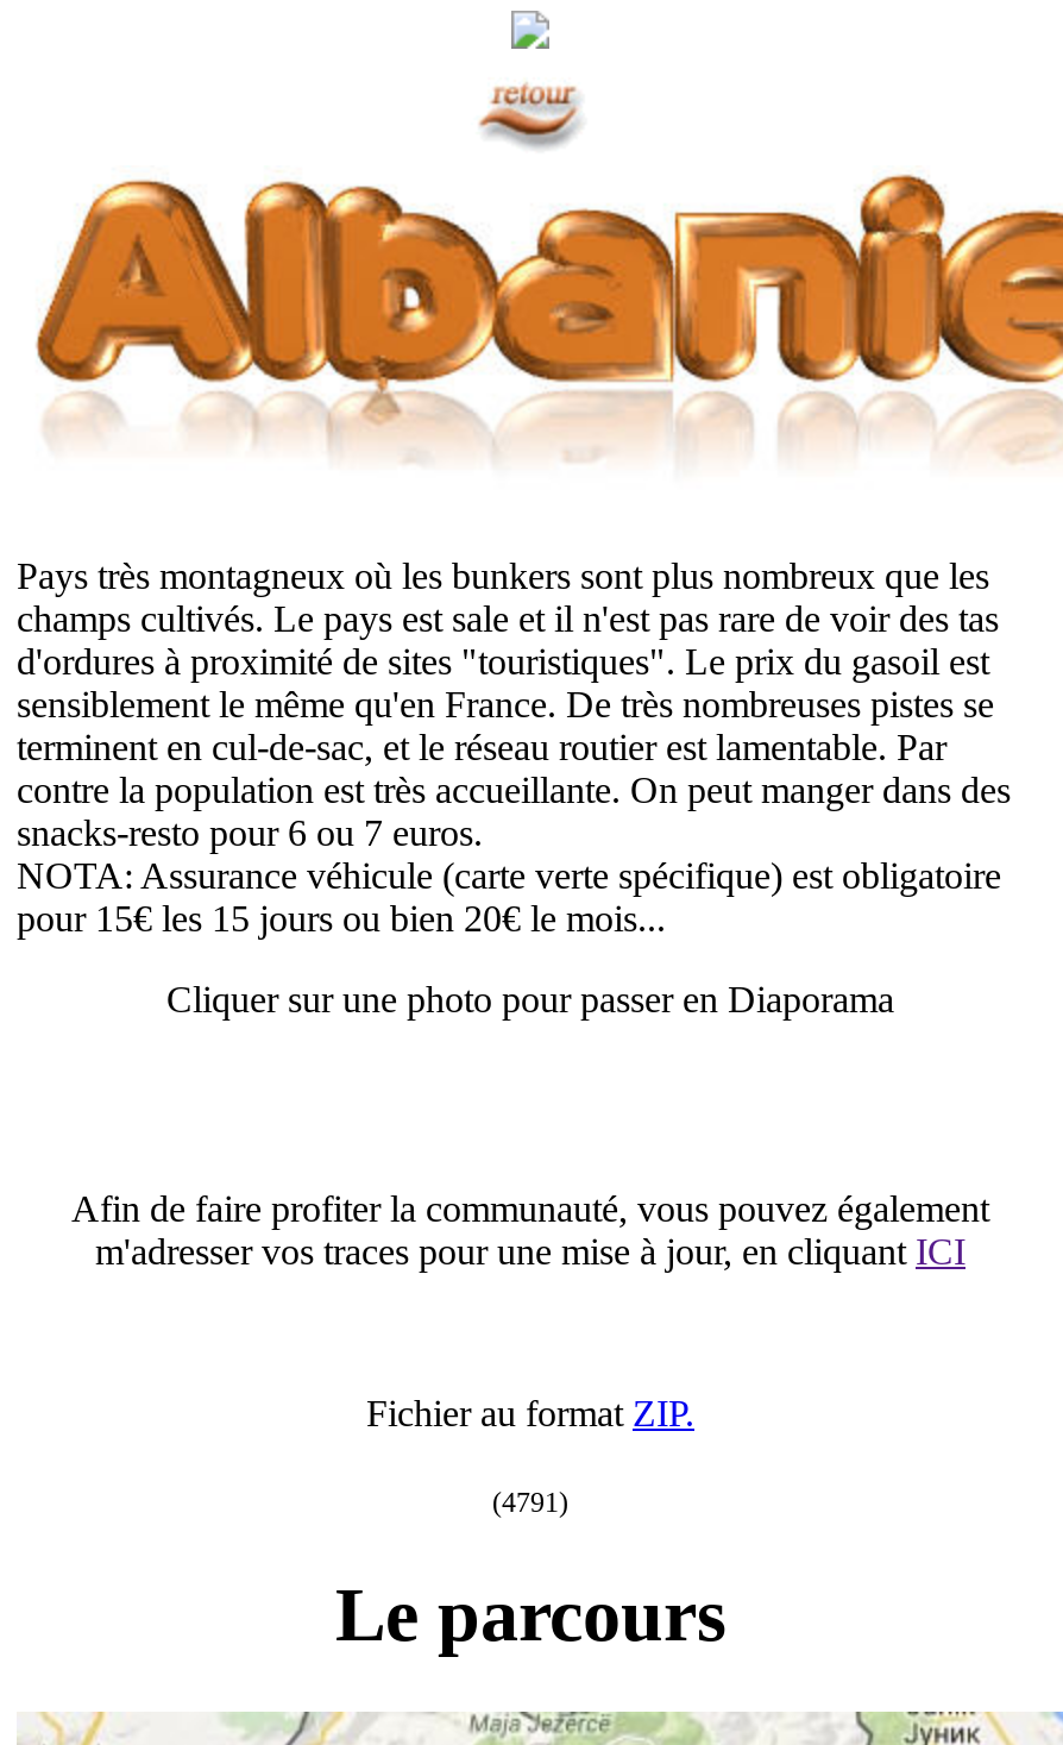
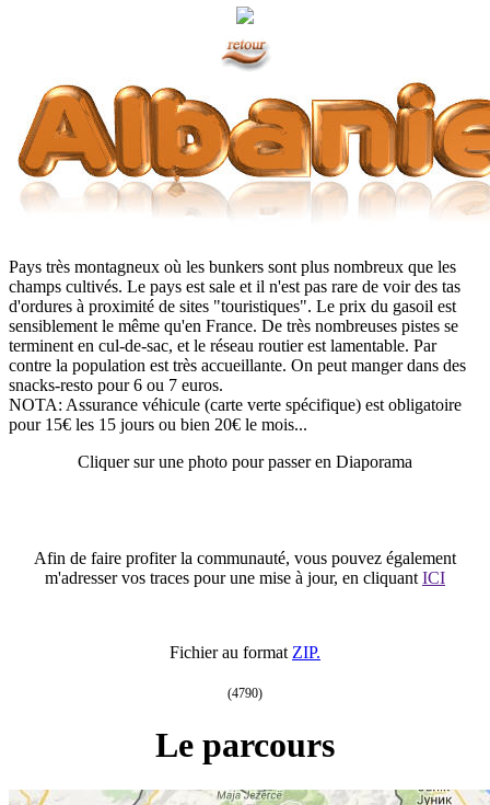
- (4791)
+ (4790)
